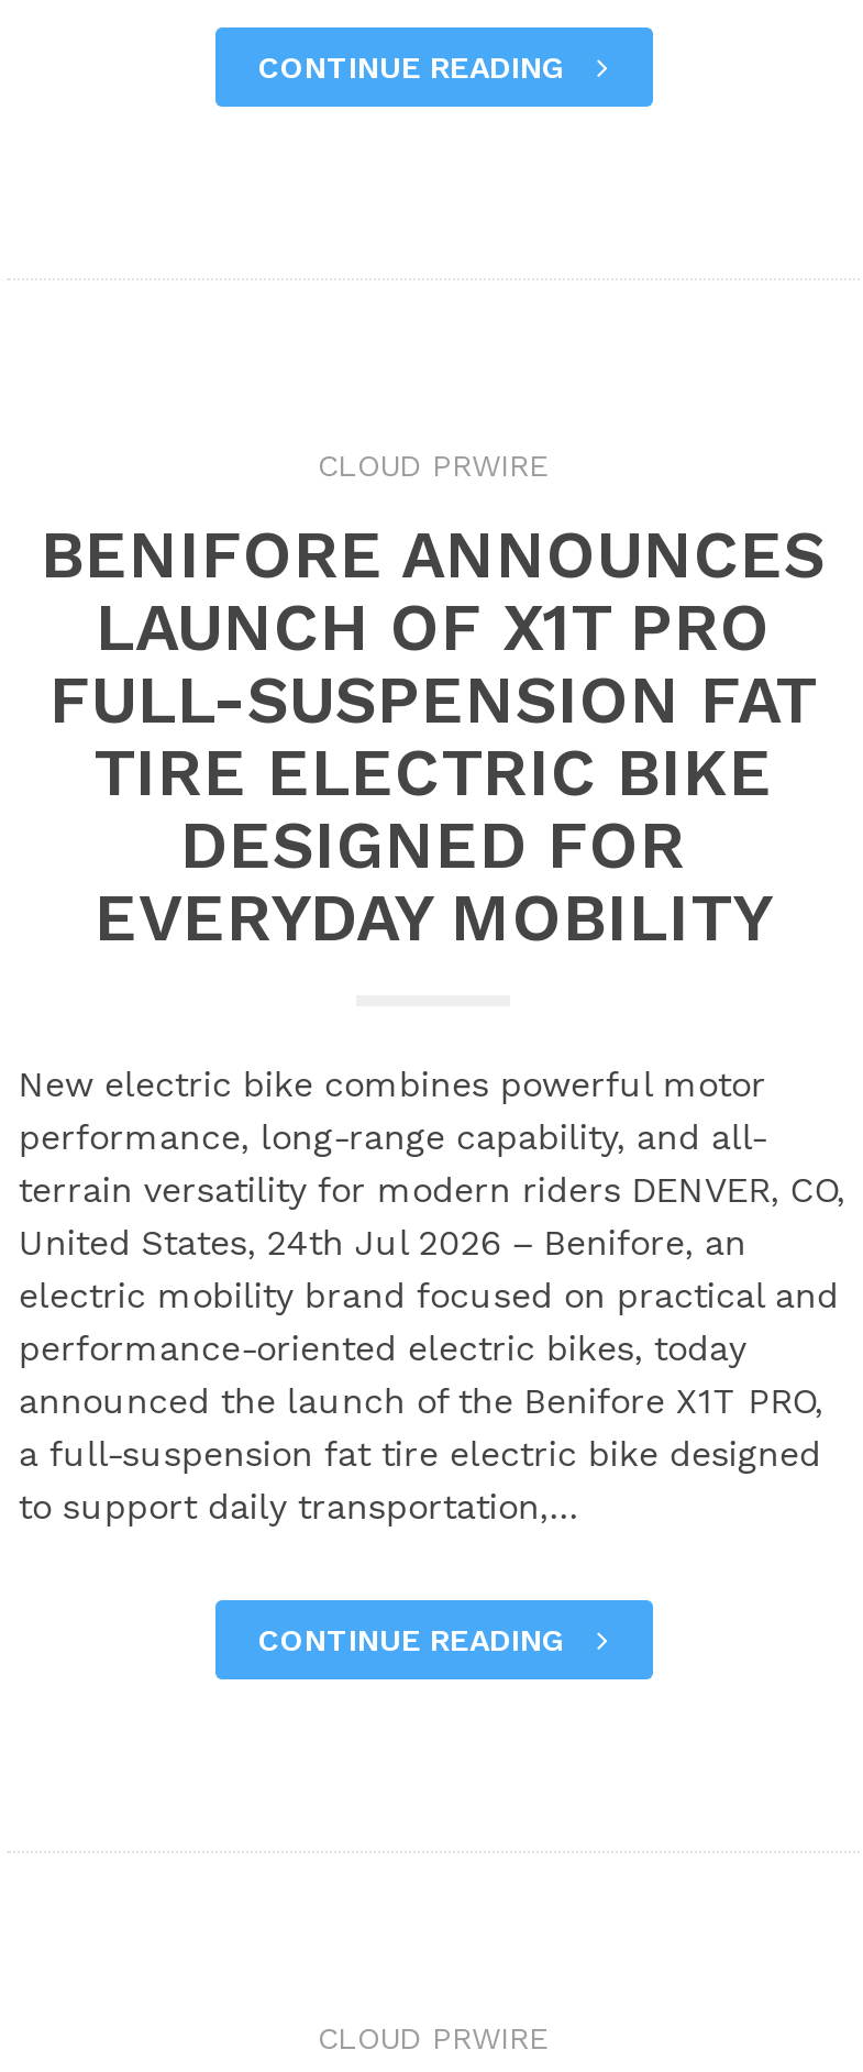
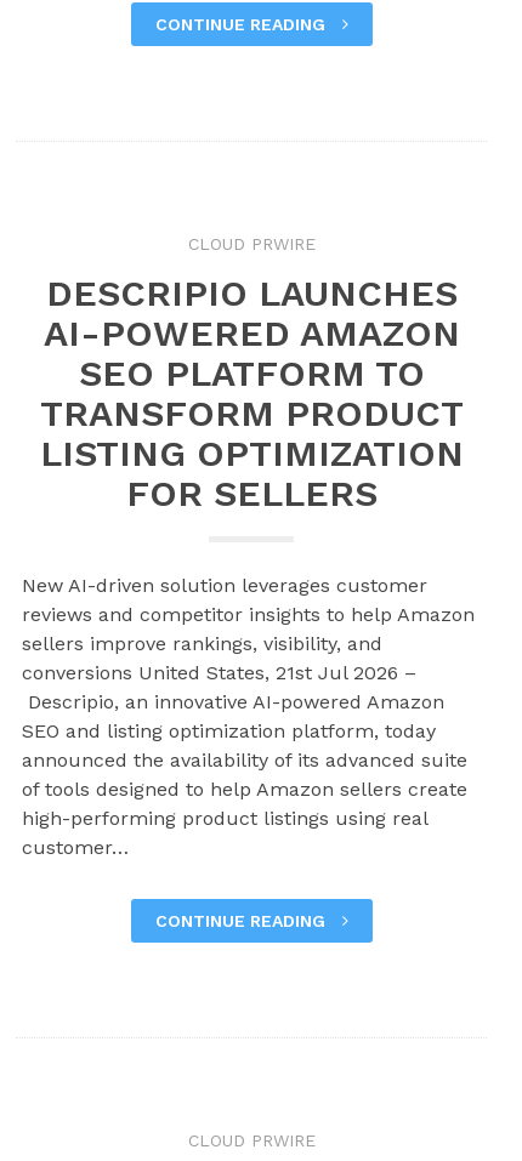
- BENIFORE ANNOUNCES
- LAUNCH OF X1T PRO
- FULL-SUSPENSION FAT
- TIRE ELECTRIC BIKE
- DESIGNED FOR
- EVERYDAY MOBILITY
+ DESCRIPIO LAUNCHES
+ AI-POWERED AMAZON
+ SEO PLATFORM TO
+ TRANSFORM PRODUCT
+ LISTING OPTIMIZATION
+ FOR SELLERS

- New electric bike combines powerful motor
- performance, long-range capability, and all-
- terrain versatility for modern riders DENVER, CO,
- United States, 24th Jul 2026 – Benifore, an
- electric mobility brand focused on practical and
- performance-oriented electric bikes, today
- announced the launch of the Benifore X1T PRO,
- a full-suspension fat tire electric bike designed
- to support daily transportation,…
+ New AI-driven solution leverages customer
+ reviews and competitor insights to help Amazon
+ sellers improve rankings, visibility, and
+ conversions United States, 21st Jul 2026 –
+ Descripio, an innovative AI-powered Amazon
+ SEO and listing optimization platform, today
+ announced the availability of its advanced suite
+ of tools designed to help Amazon sellers create
+ high-performing product listings using real
+ customer…
